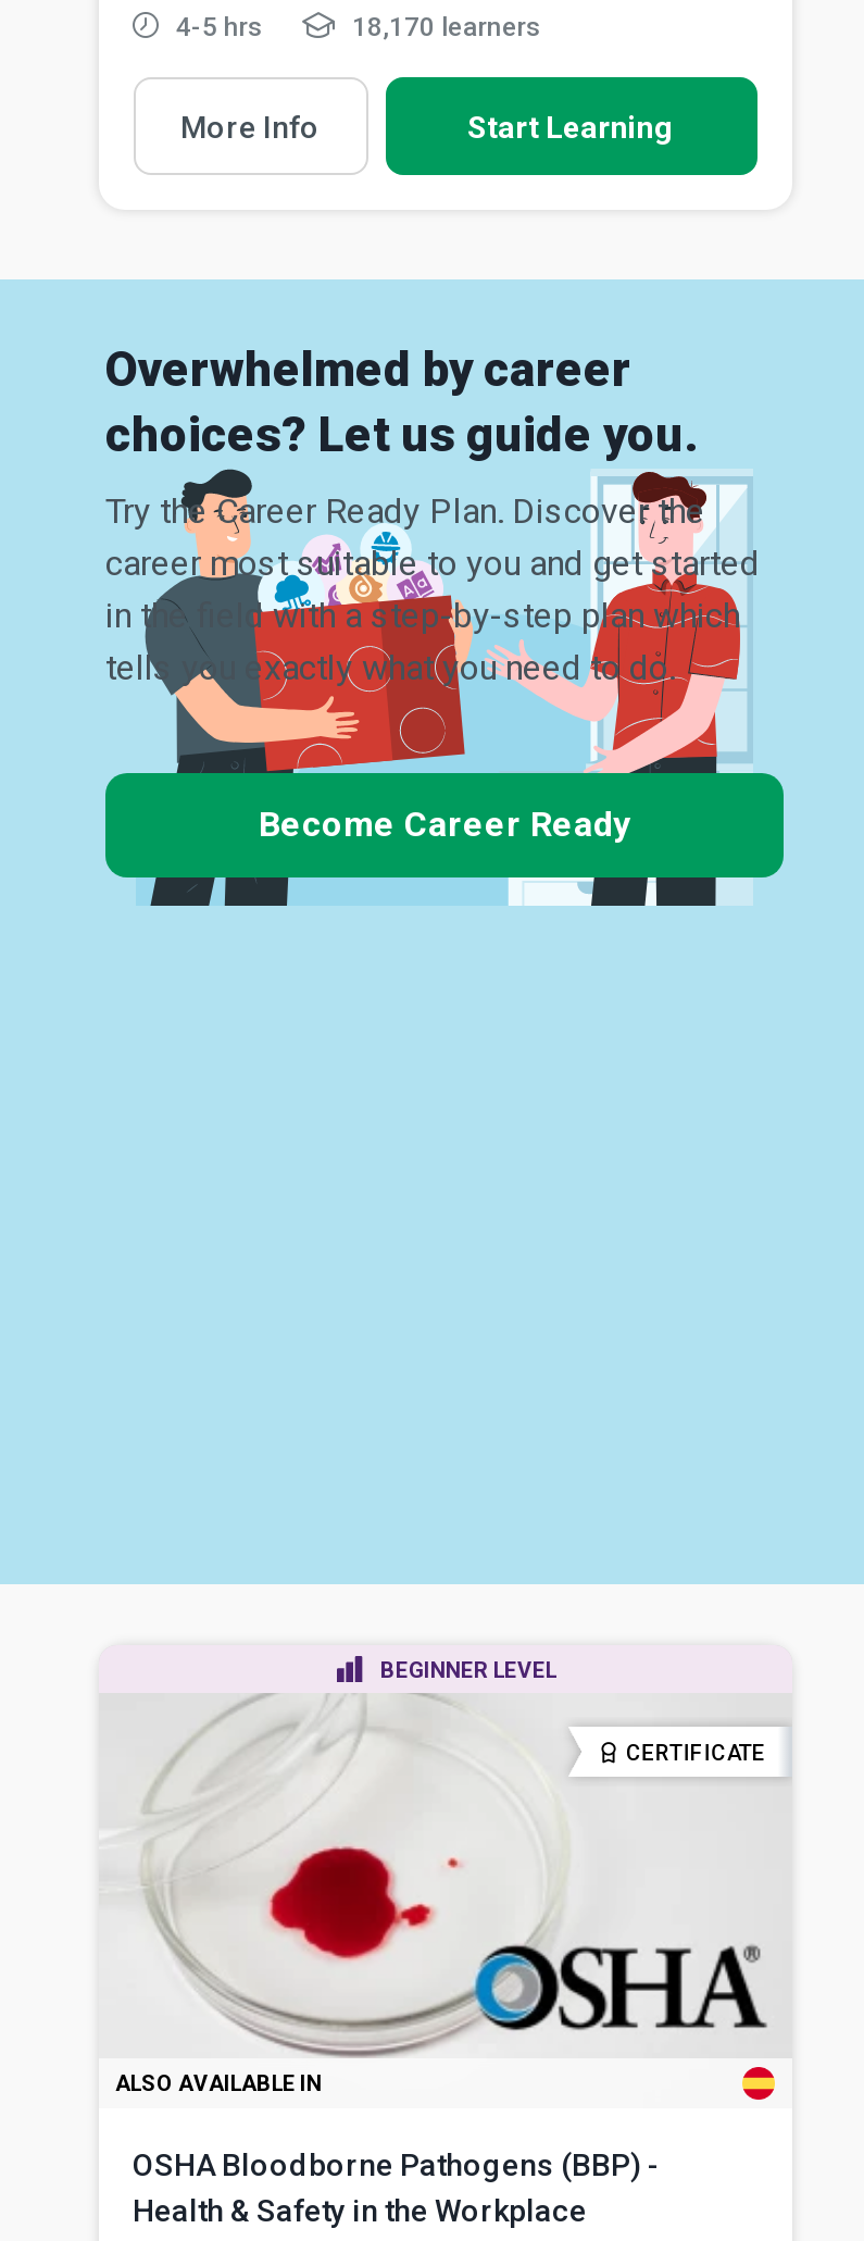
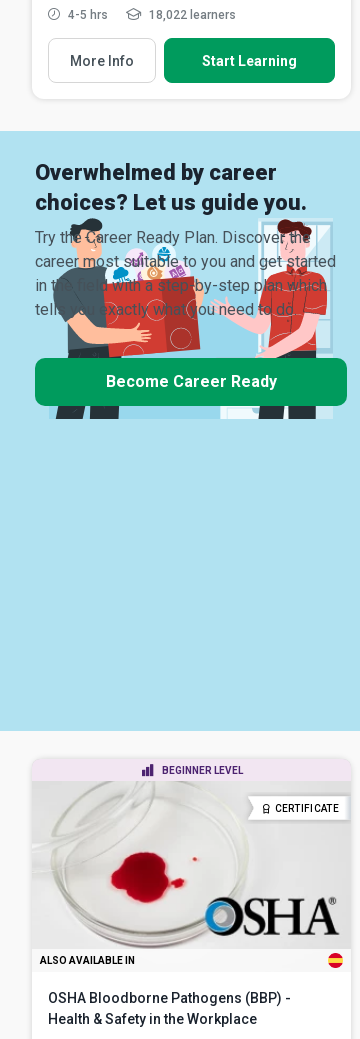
- 18,170 learners
+ 18,022 learners
